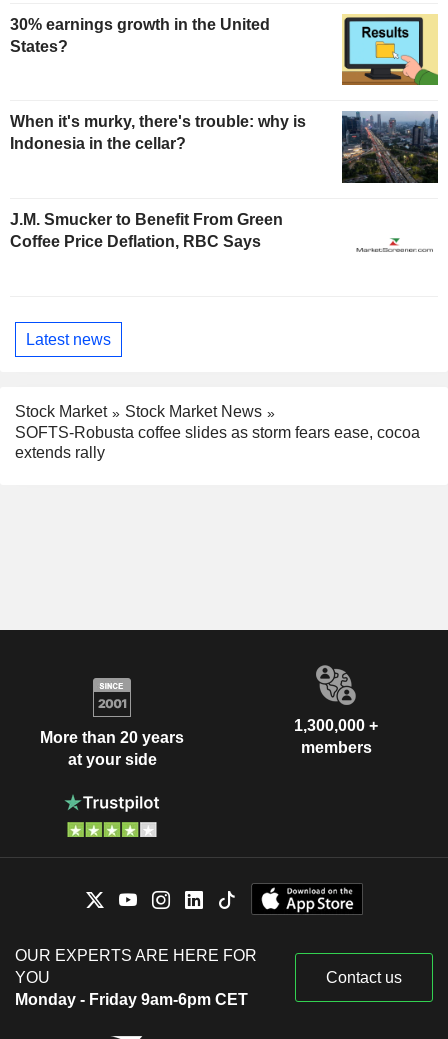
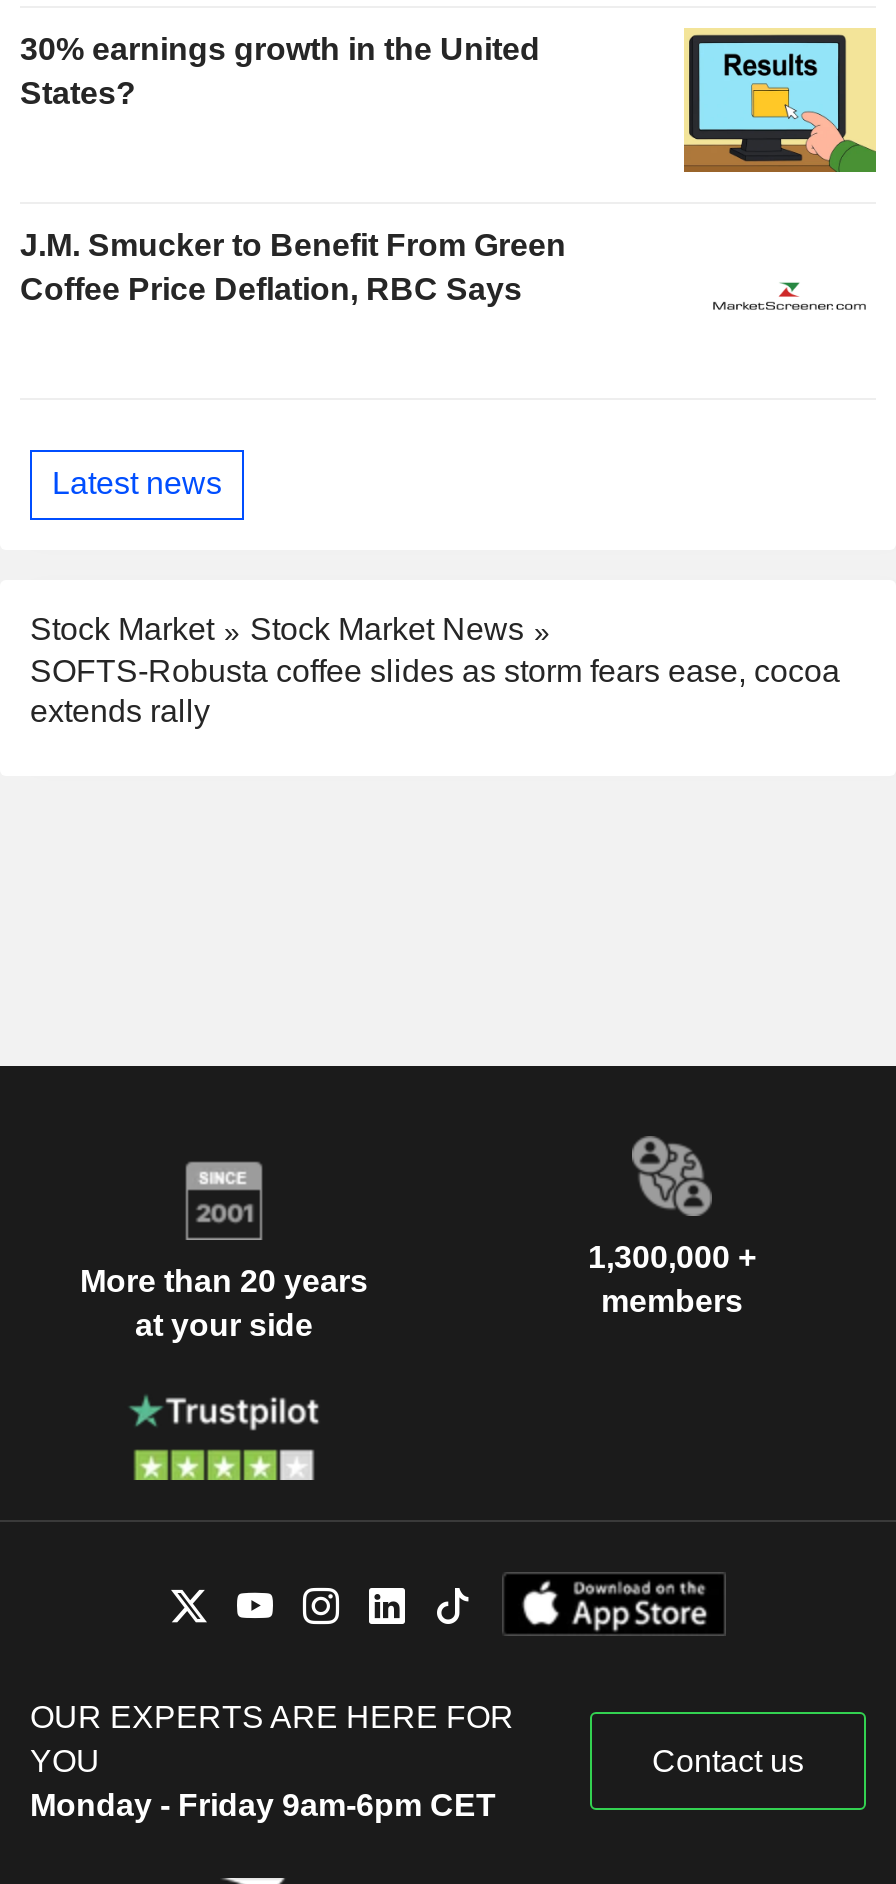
- [image]
- When it's murky, there's trouble: why is
- Indonesia in the cellar?
